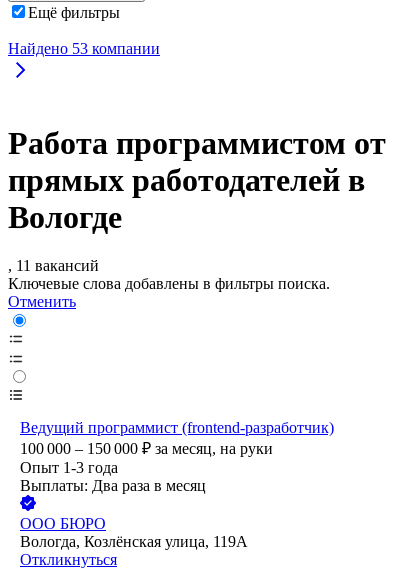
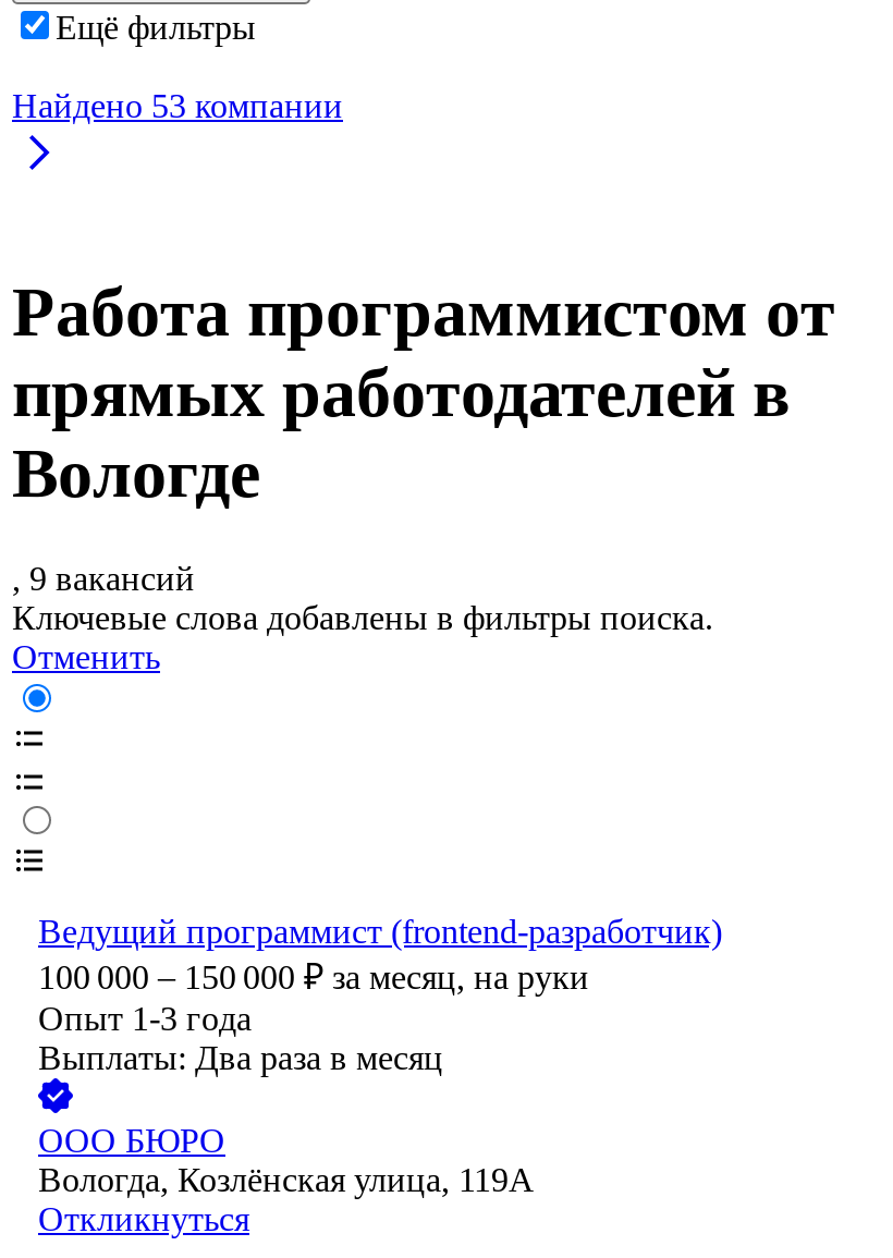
- , 11 вакансий
+ , 9 вакансий
